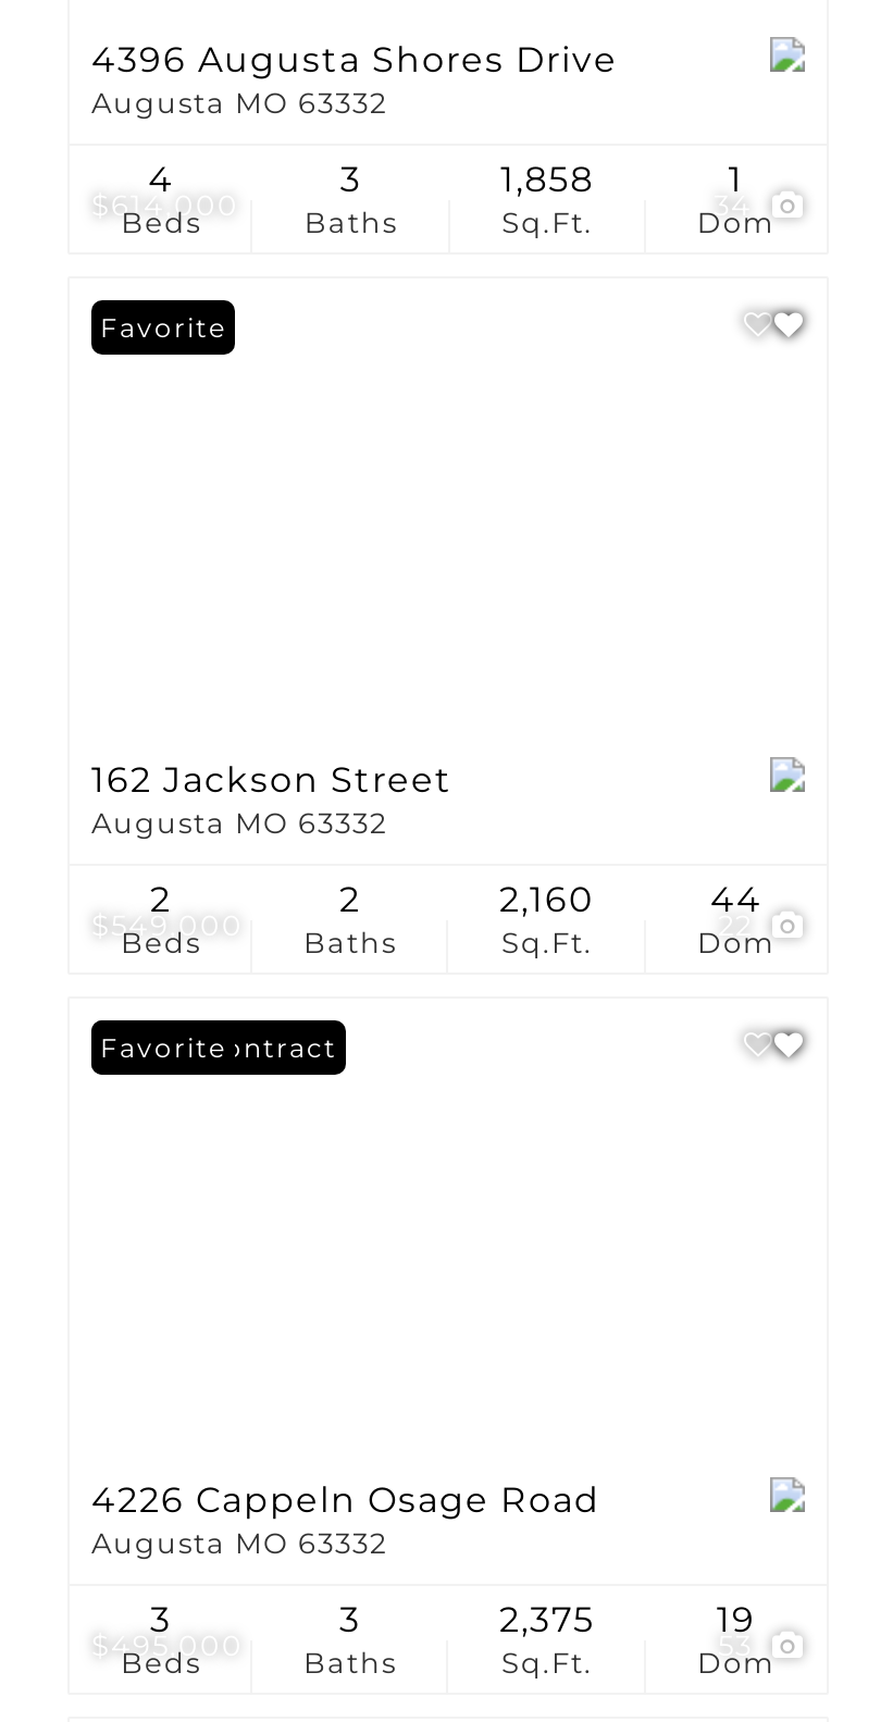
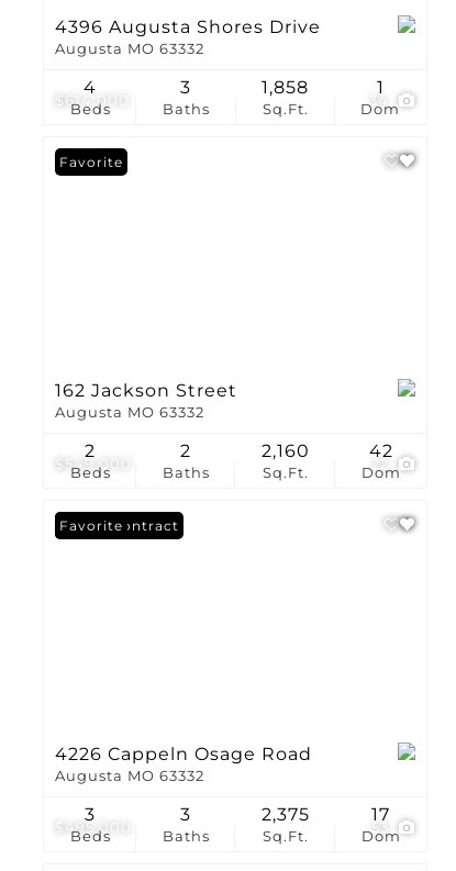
- 44
+ 42

- 19
+ 17
